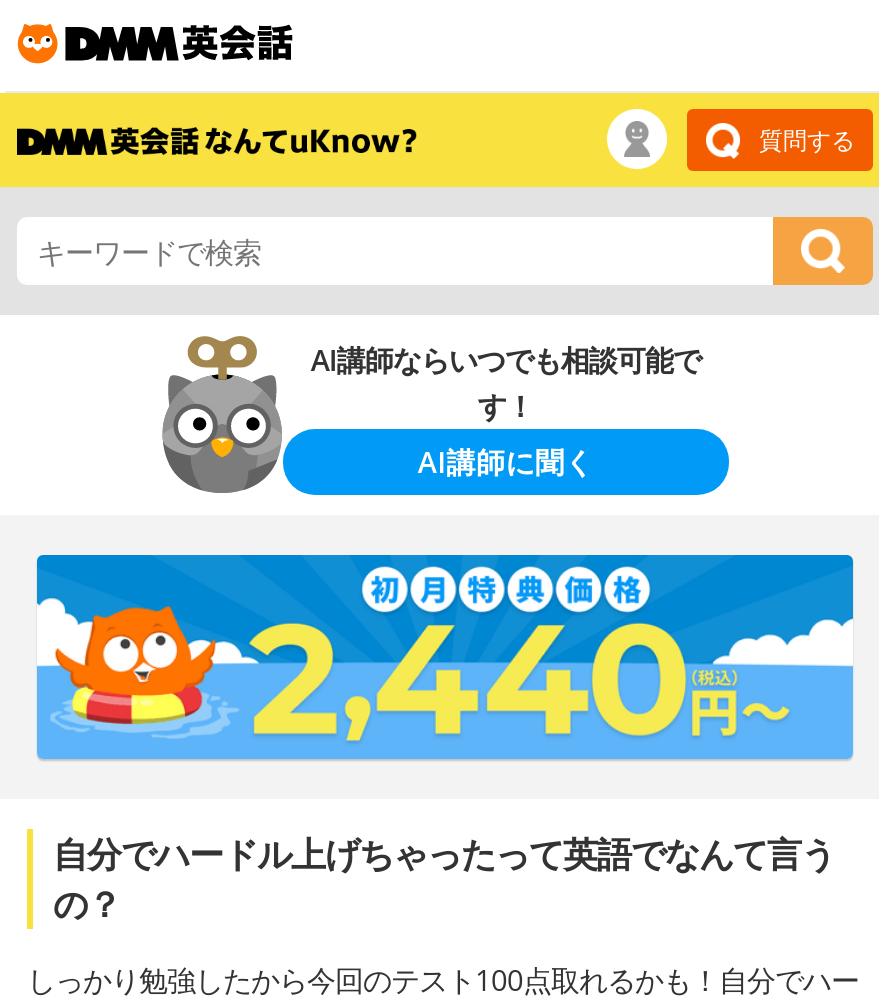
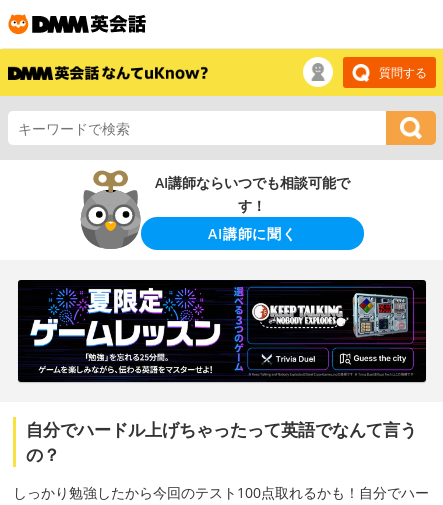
- [image]
+ [image]
